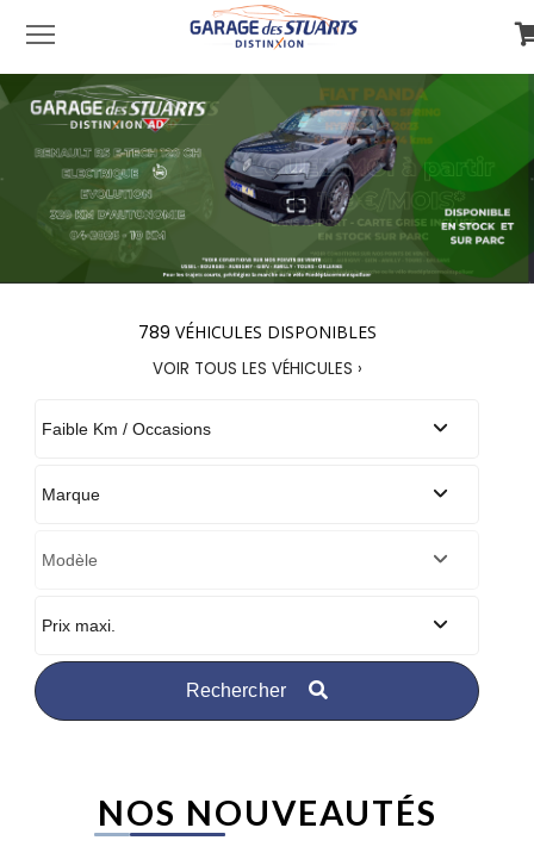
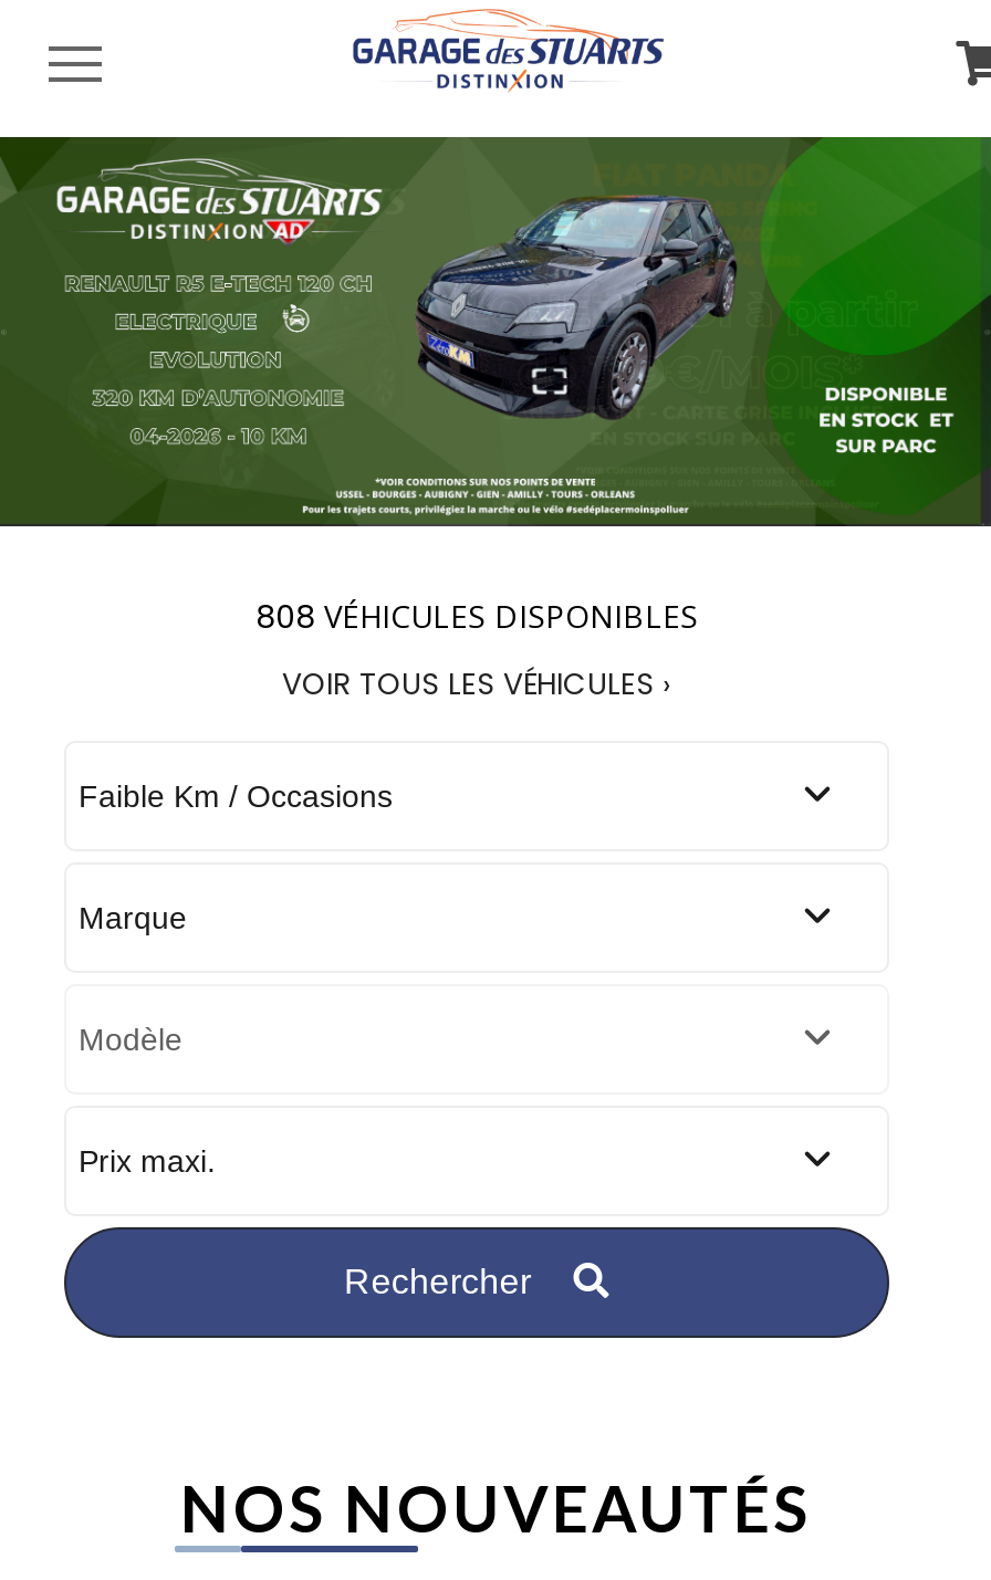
- 789 VÉHICULES DISPONIBLES
+ 808 VÉHICULES DISPONIBLES
